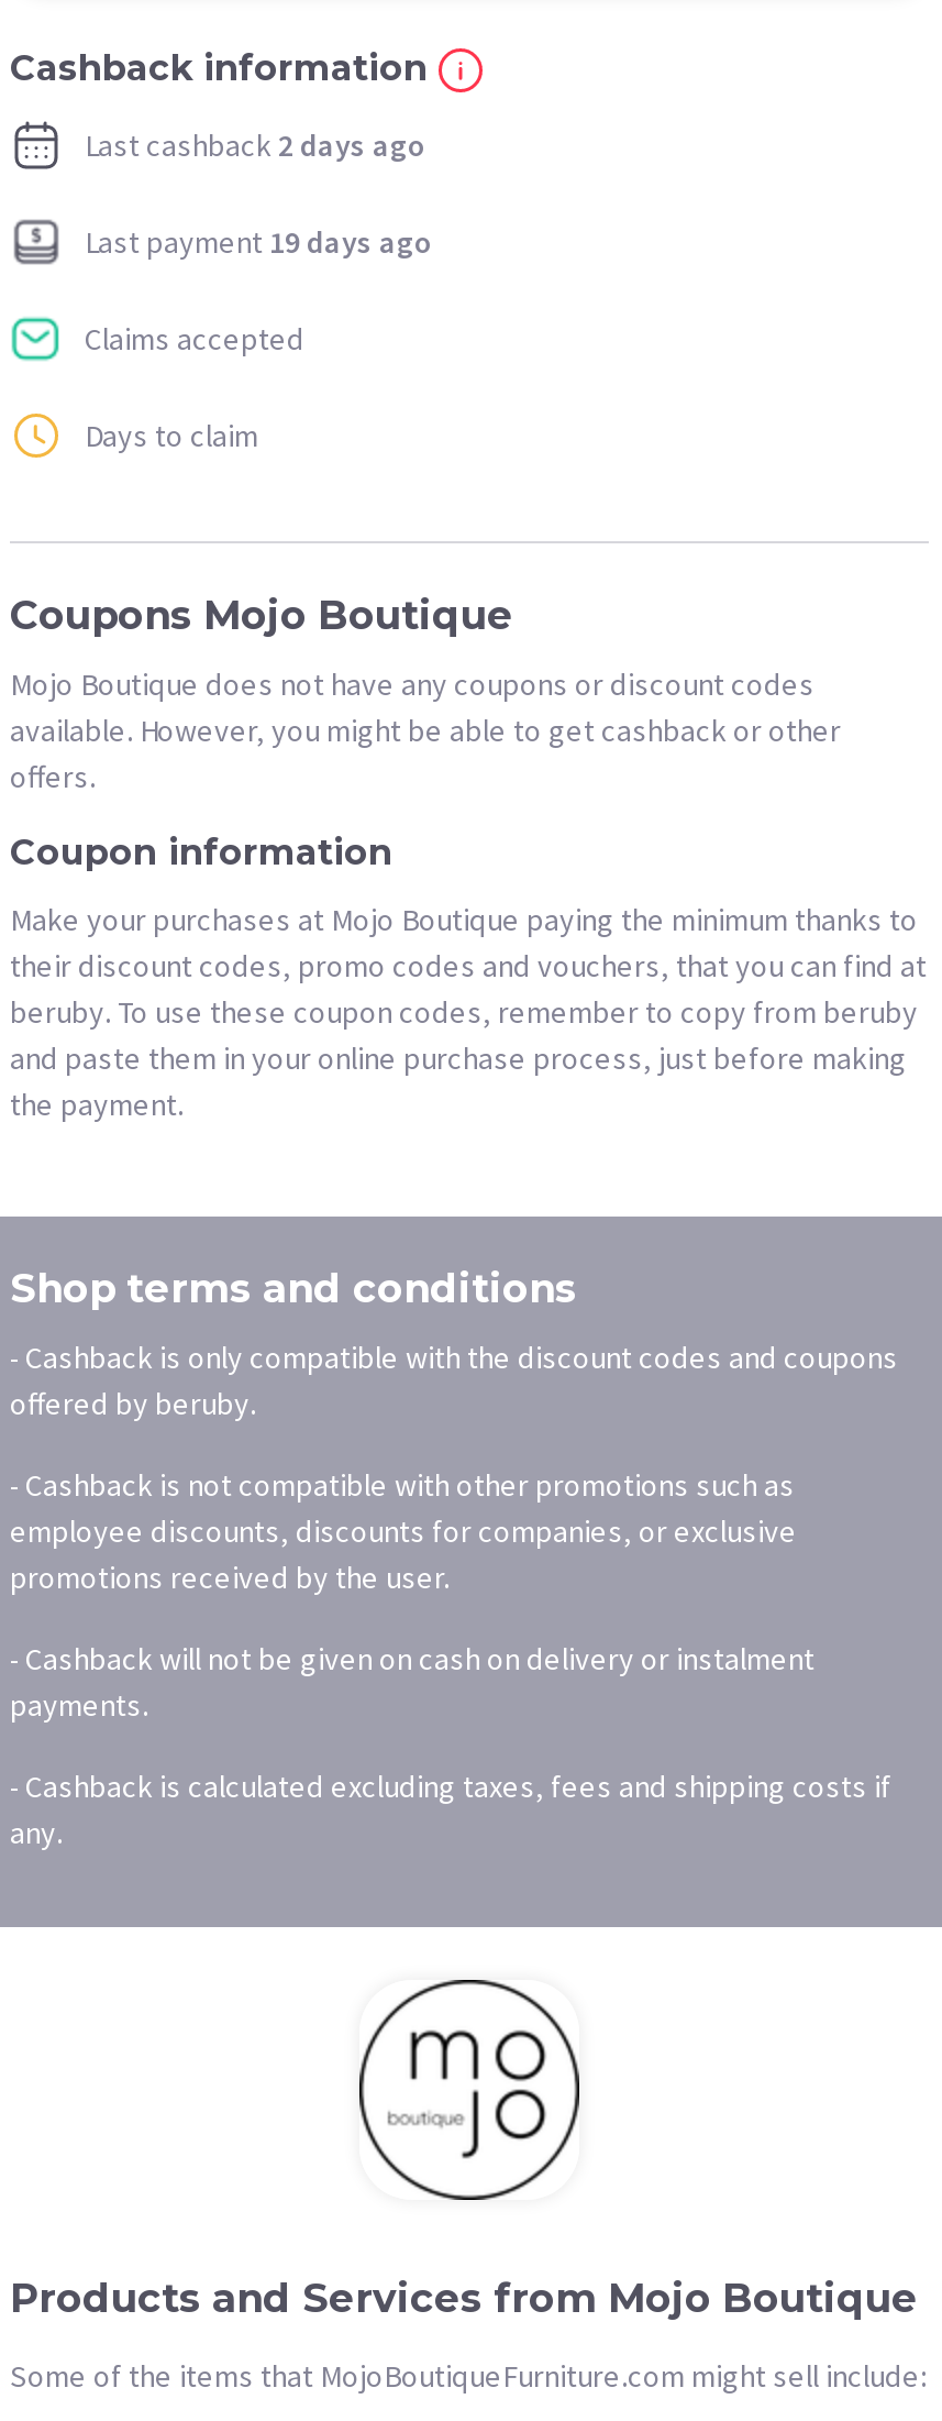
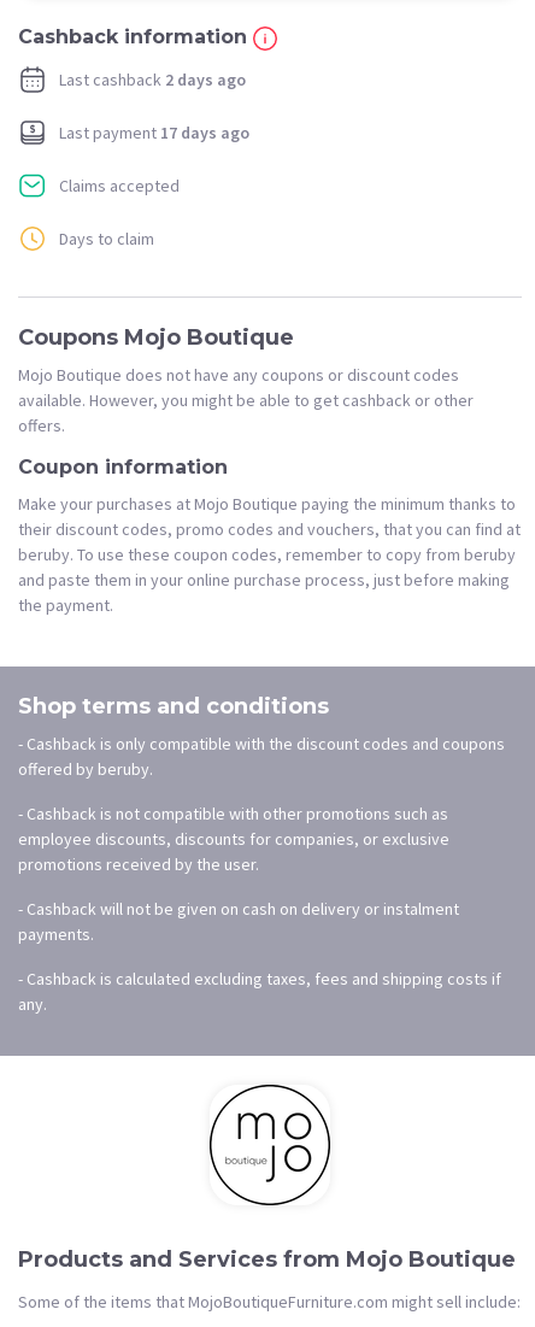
- Last payment 19 days ago
+ Last payment 17 days ago
